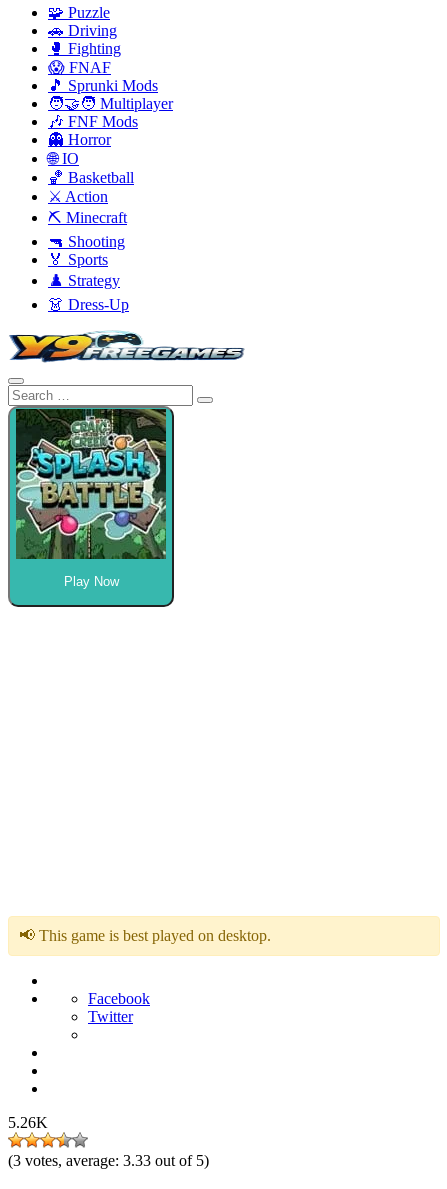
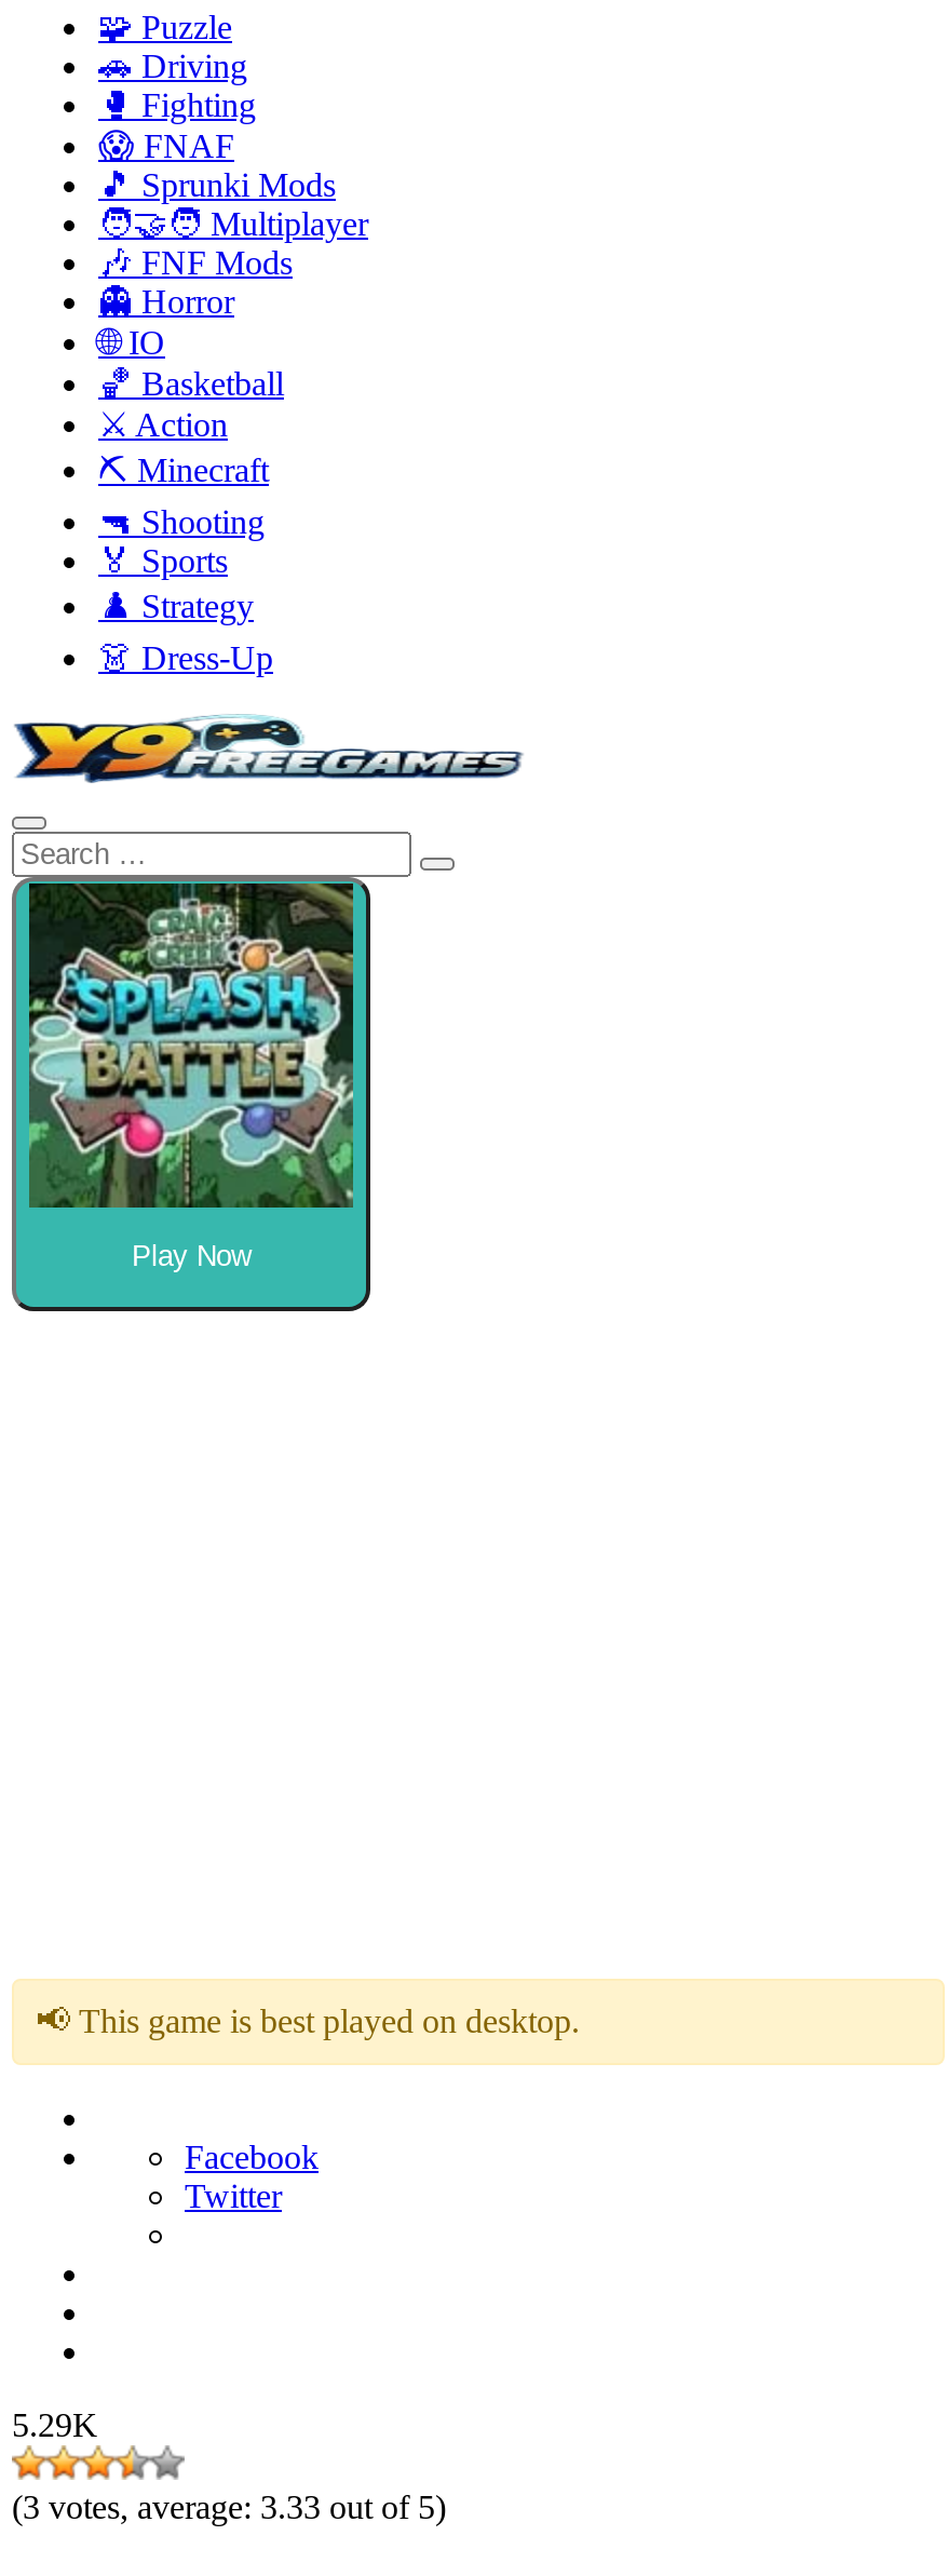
- 5.26K
+ 5.29K
